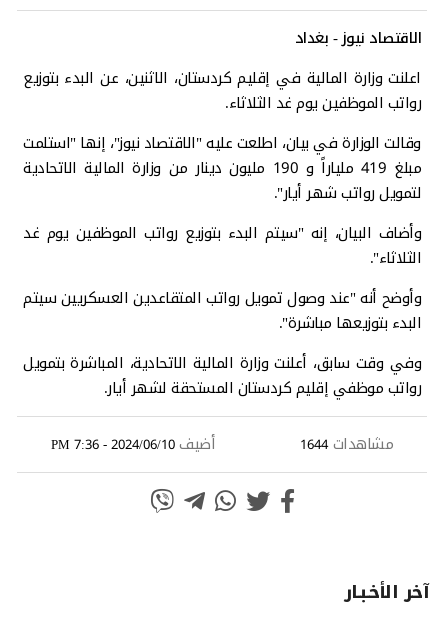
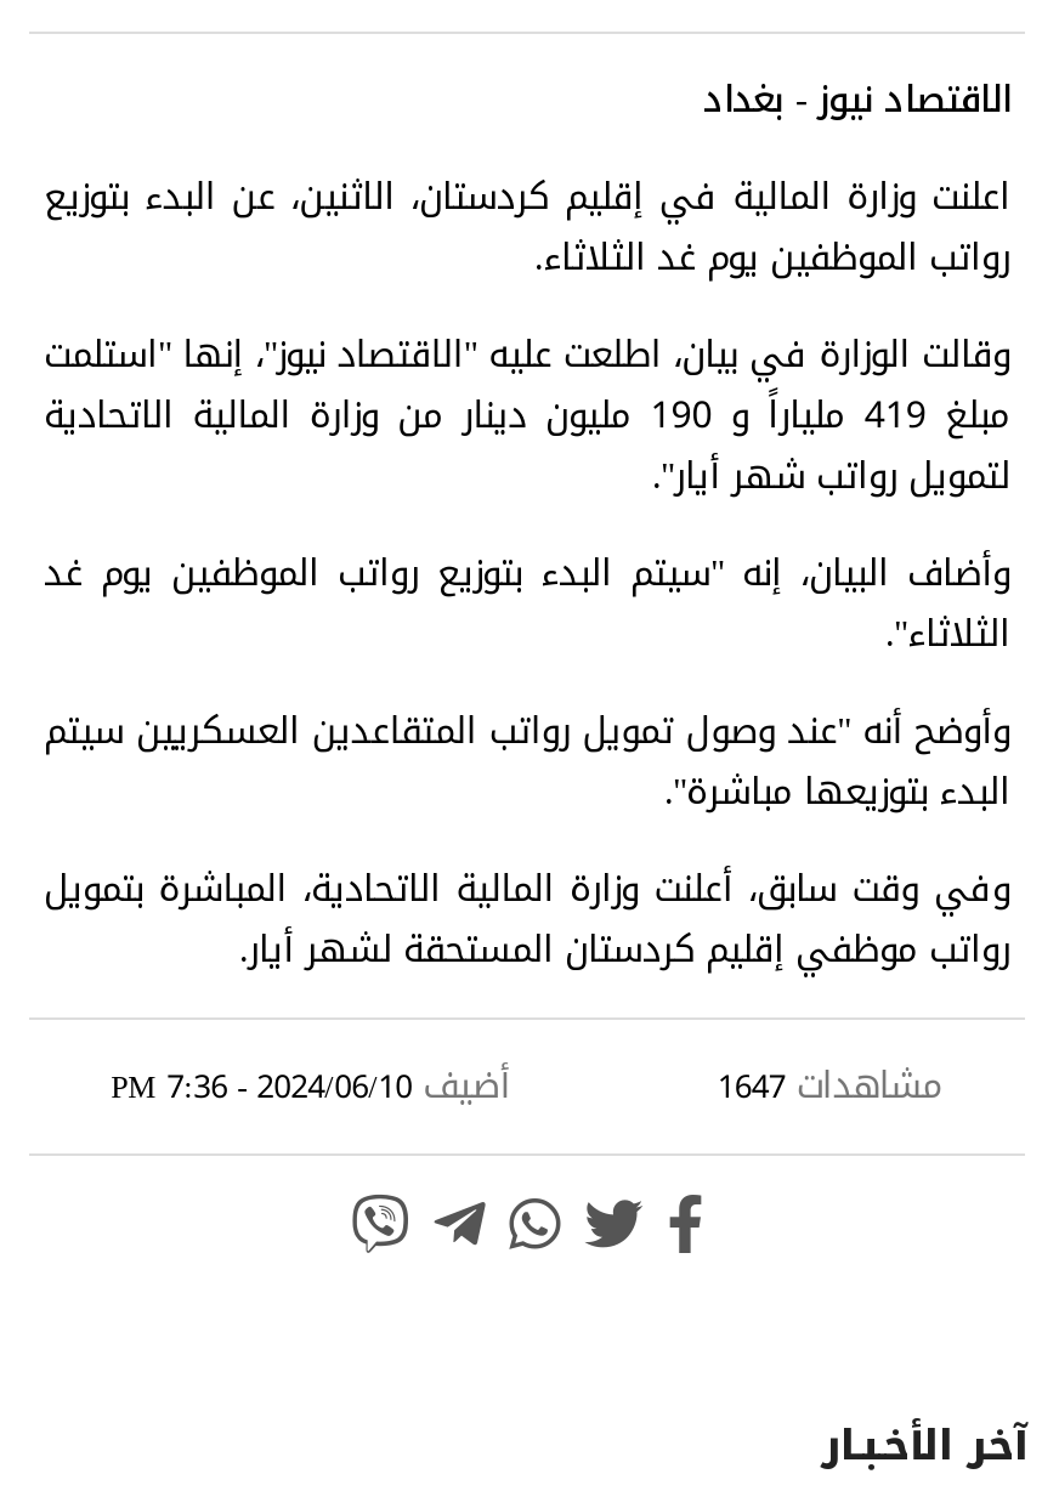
- مشاهدات 1644
+ مشاهدات 1647
